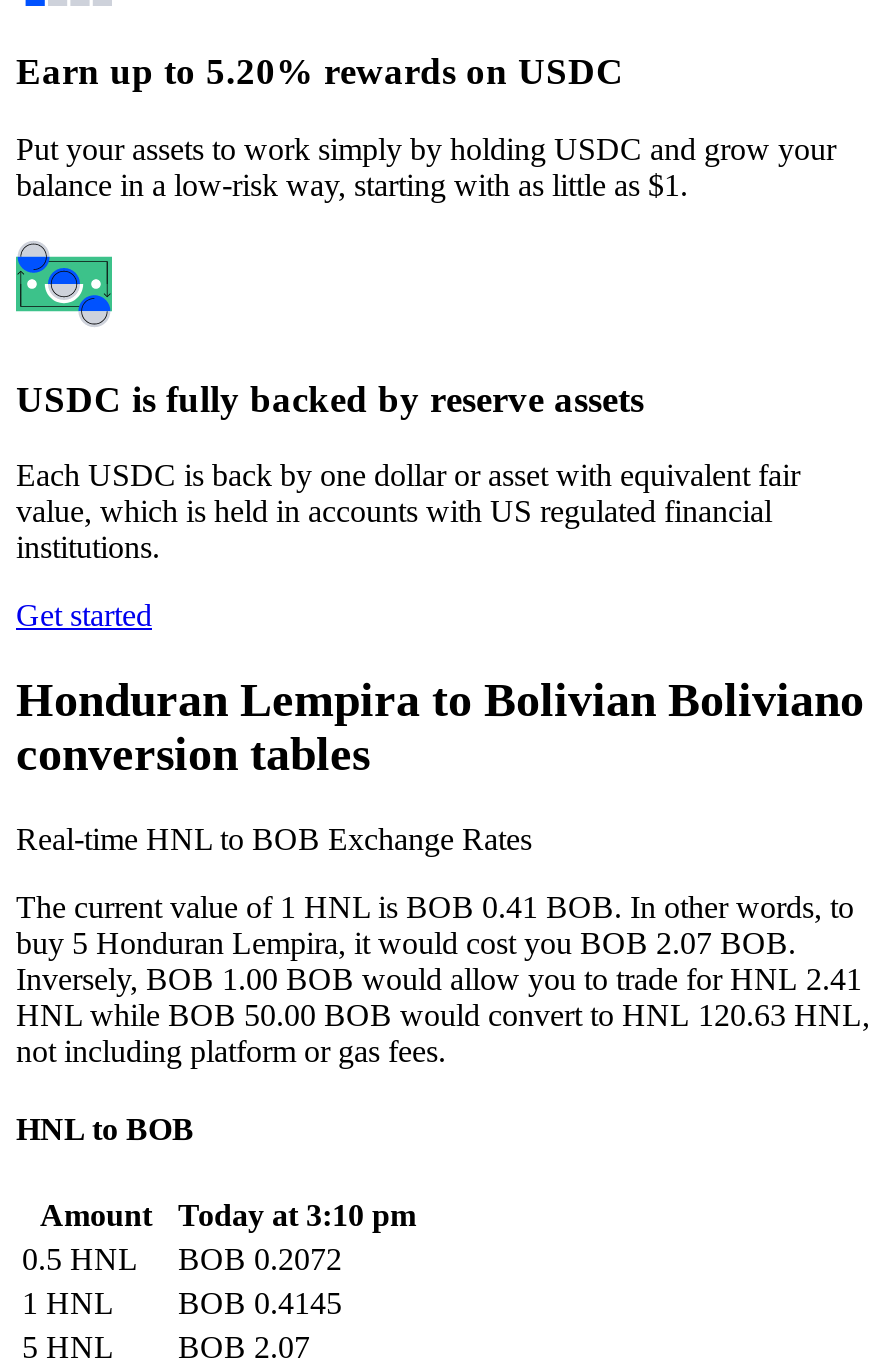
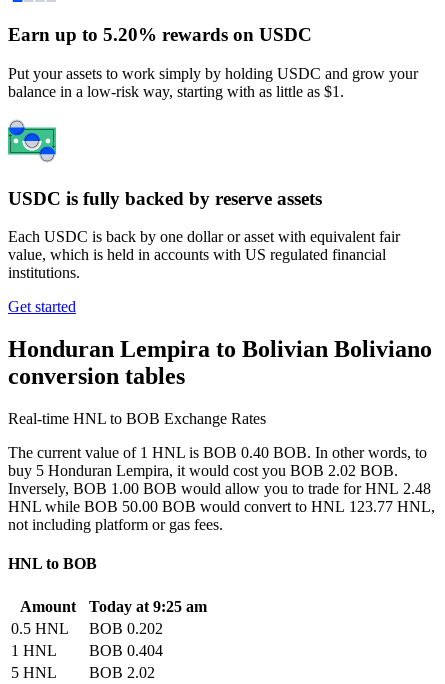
- The current value of 1 HNL is BOB 0.41 BOB. In other words, to
+ The current value of 1 HNL is BOB 0.40 BOB. In other words, to

- buy 5 Honduran Lempira, it would cost you BOB 2.07 BOB.
+ buy 5 Honduran Lempira, it would cost you BOB 2.02 BOB.

- Inversely, BOB 1.00 BOB would allow you to trade for HNL 2.41
+ Inversely, BOB 1.00 BOB would allow you to trade for HNL 2.48

- HNL while BOB 50.00 BOB would convert to HNL 120.63 HNL,
+ HNL while BOB 50.00 BOB would convert to HNL 123.77 HNL,

- Amount Today at 3:10 pm
+ Amount Today at 9:25 am

- 0.5 HNL BOB 0.2072
+ 0.5 HNL BOB 0.202

- 1 HNL BOB 0.4145
+ 1 HNL BOB 0.404

- 5 HNL BOB 2.07
+ 5 HNL BOB 2.02
